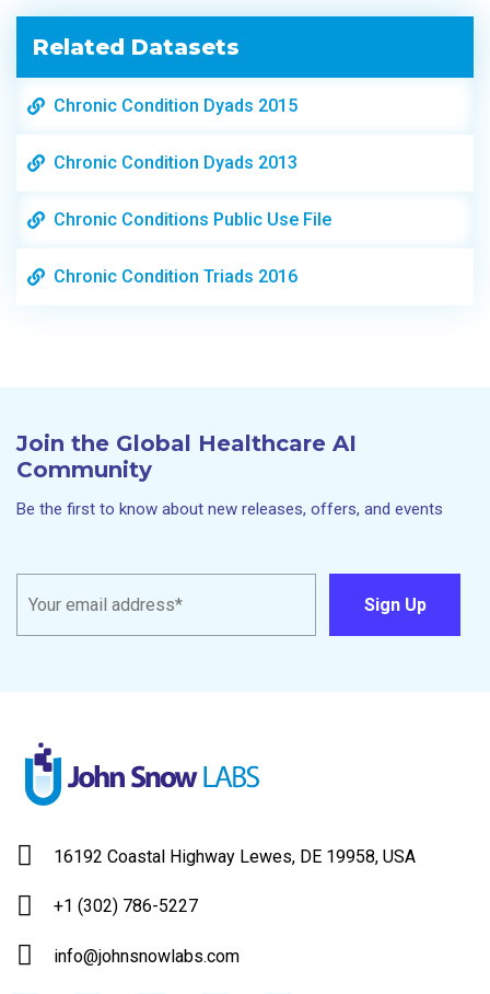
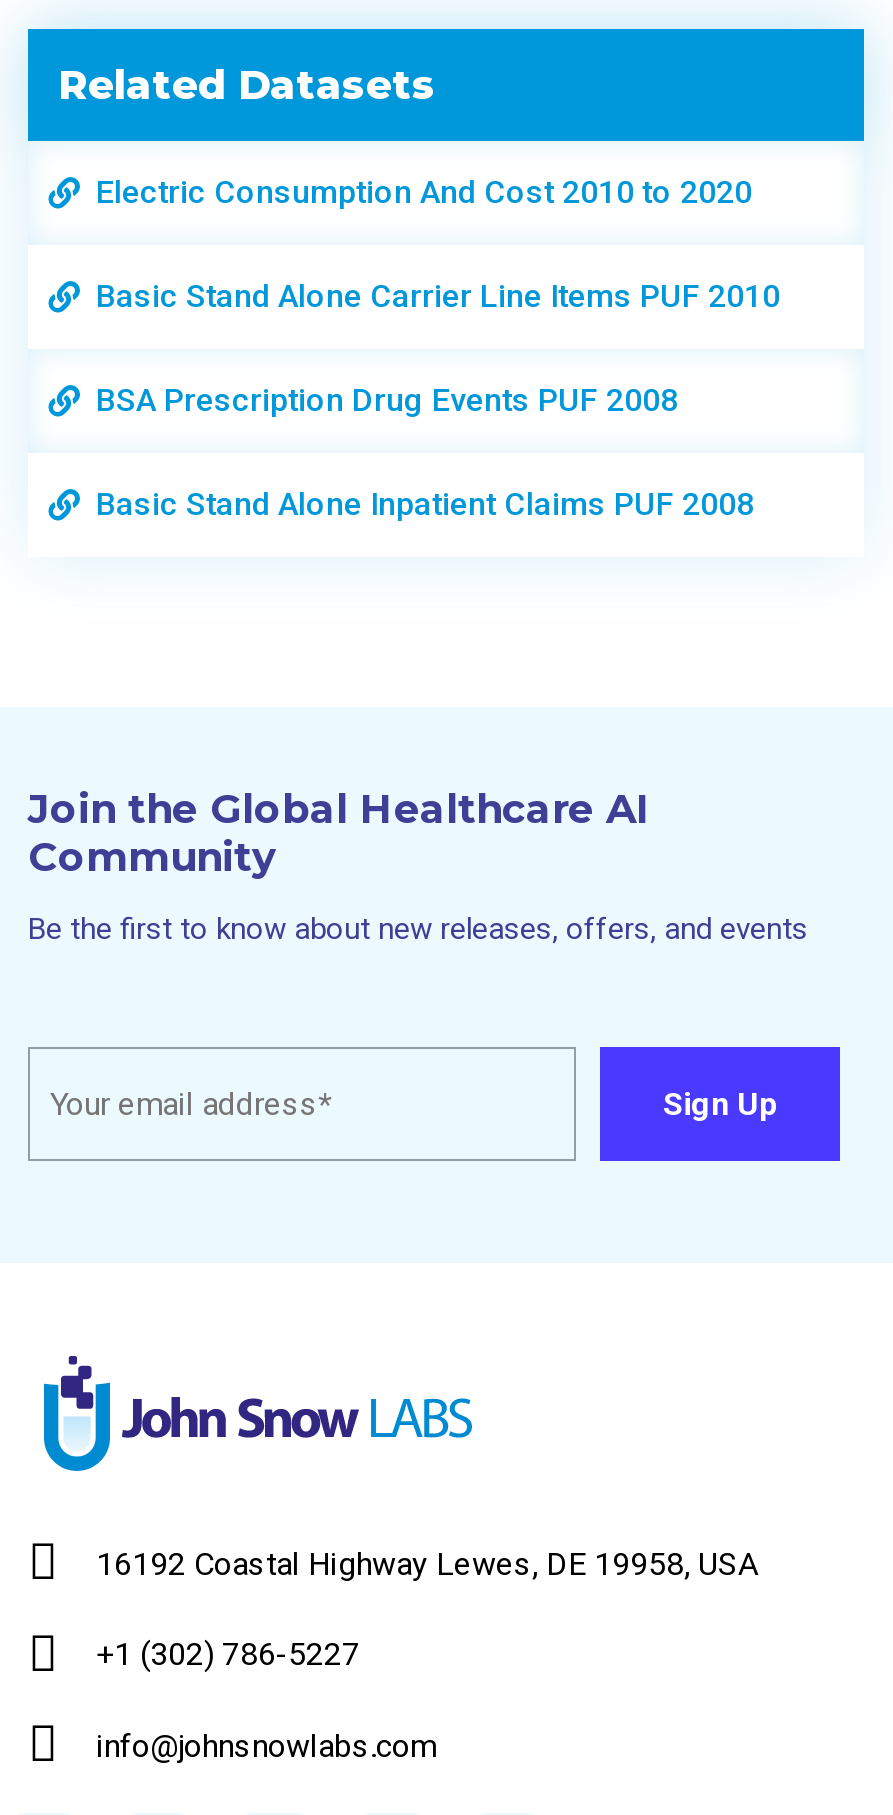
- Chronic Condition Dyads 2015
+ Electric Consumption And Cost 2010 to 2020

- Chronic Condition Dyads 2013
+ Basic Stand Alone Carrier Line Items PUF 2010

- Chronic Conditions Public Use File
+ BSA Prescription Drug Events PUF 2008

- Chronic Condition Triads 2016
+ Basic Stand Alone Inpatient Claims PUF 2008
